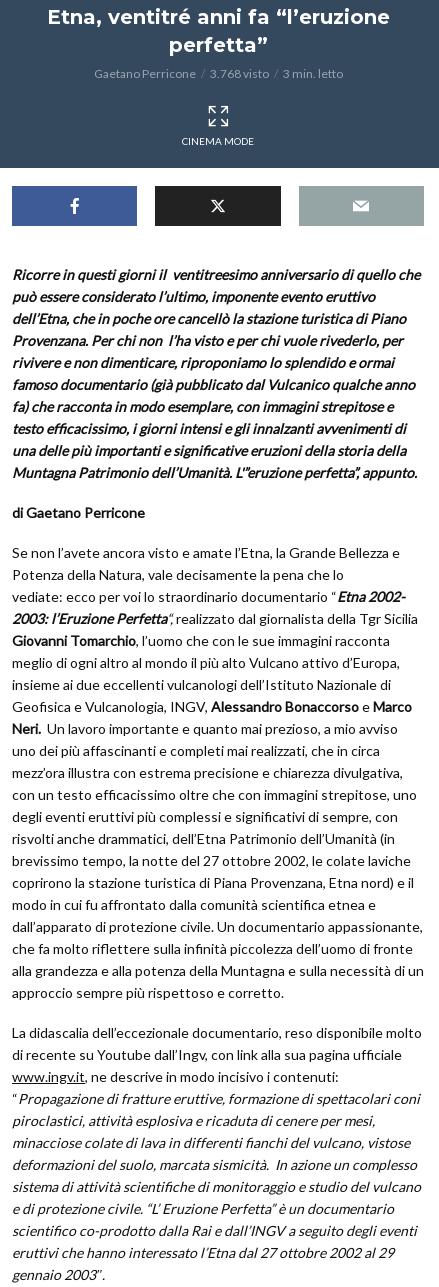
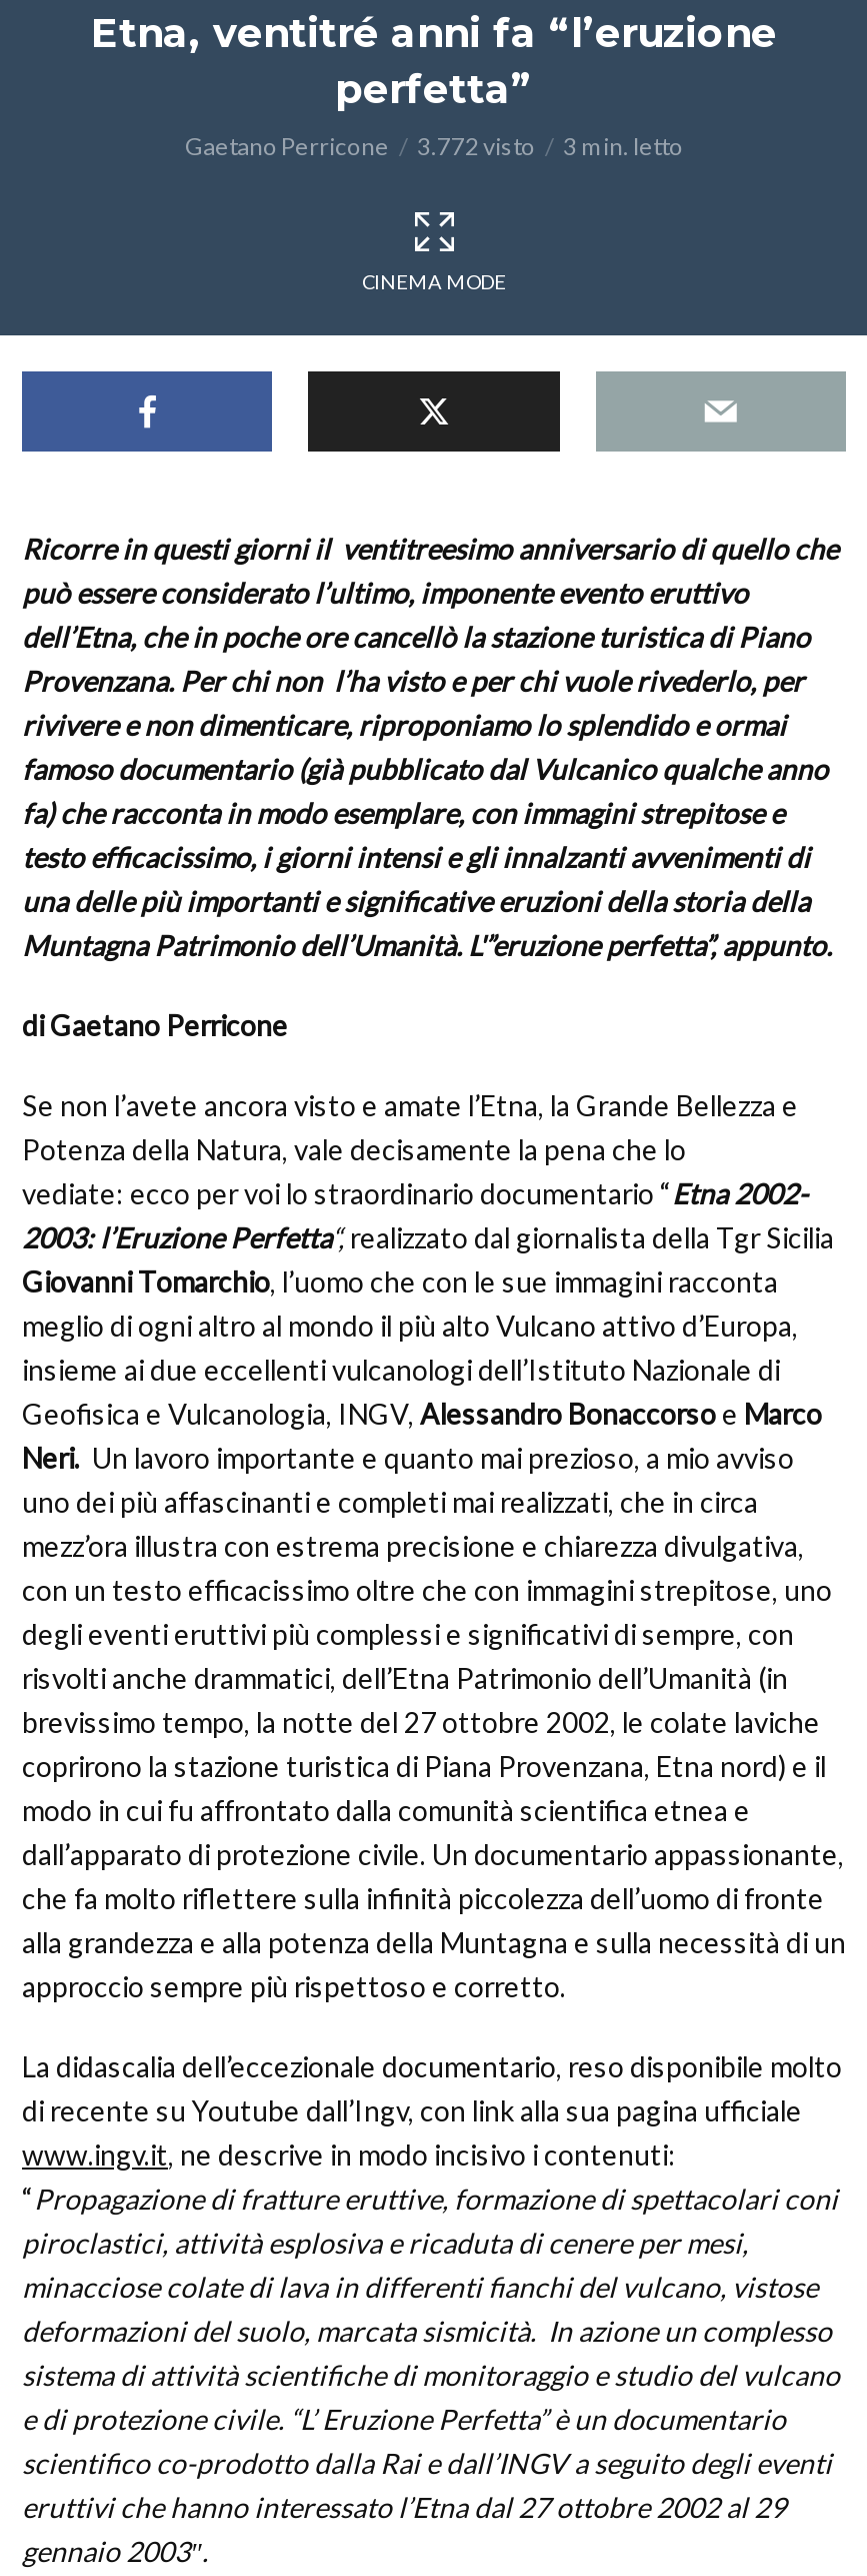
- Gaetano Perricone 3.768 visto 3 min. letto
+ Gaetano Perricone 3.772 visto 3 min. letto
